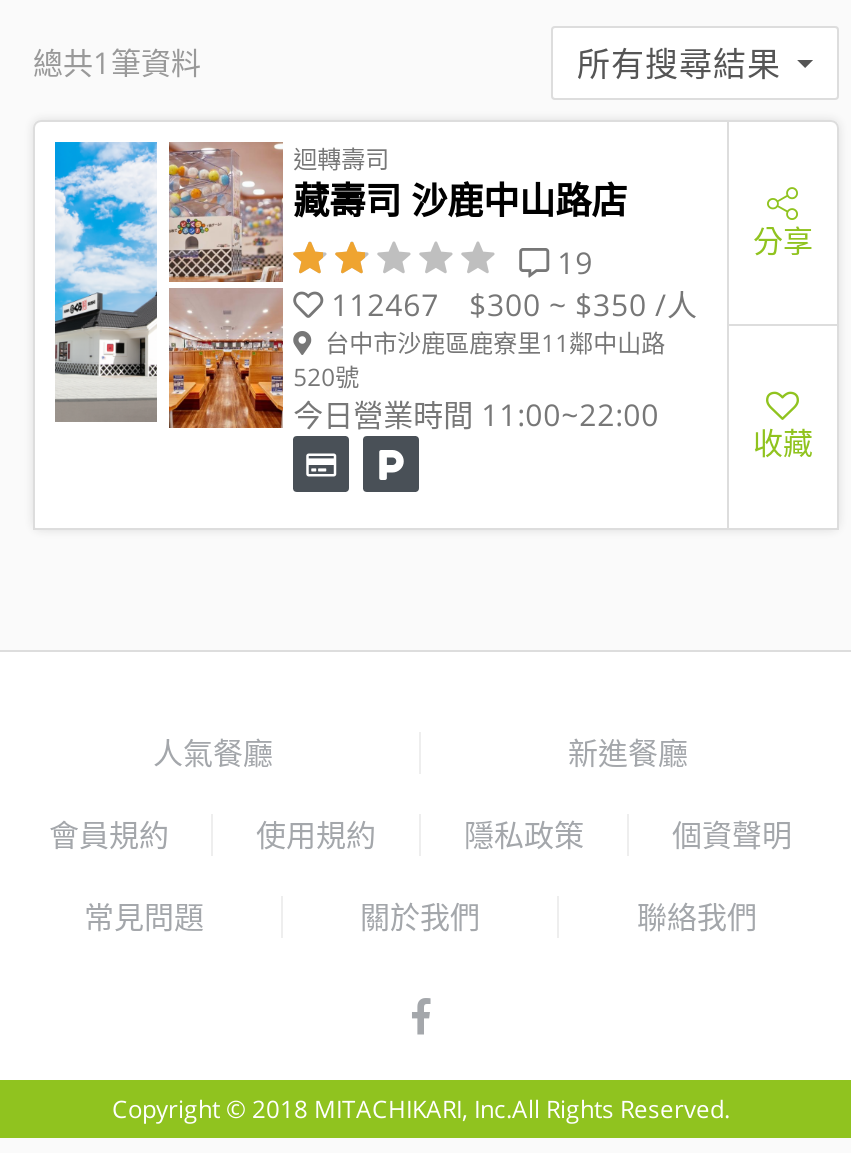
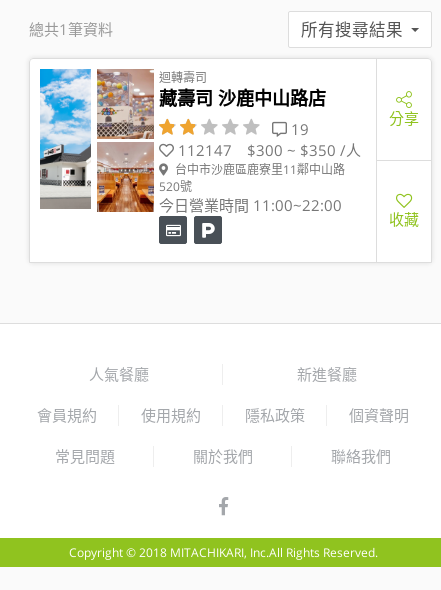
- 112467 $300 ~ $350 /人
+ 112147 $300 ~ $350 /人
